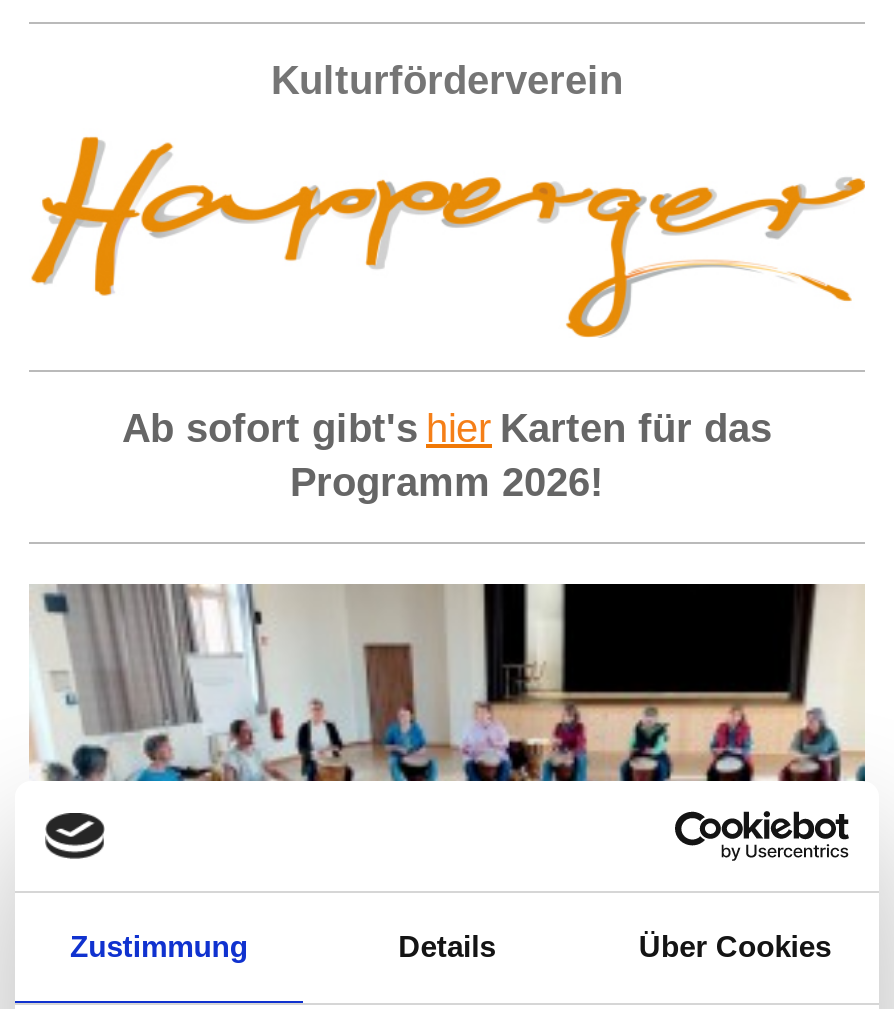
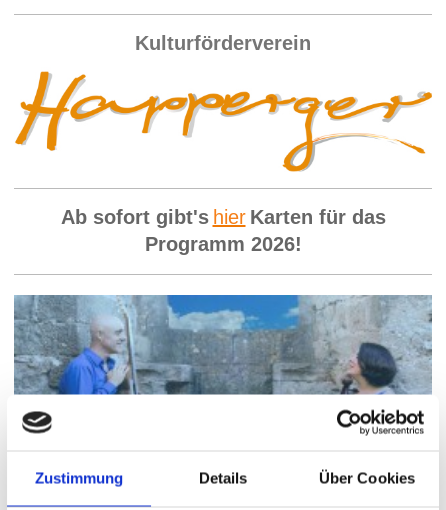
- [image]
+ [image]
